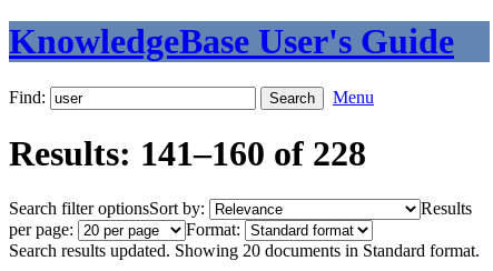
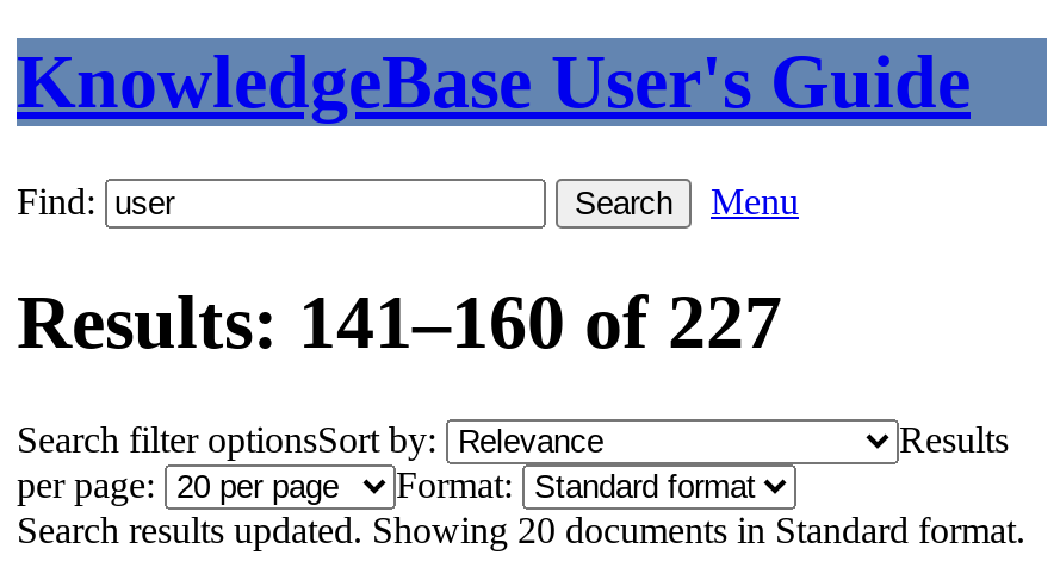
- Results: 141–160 of 228
+ Results: 141–160 of 227
